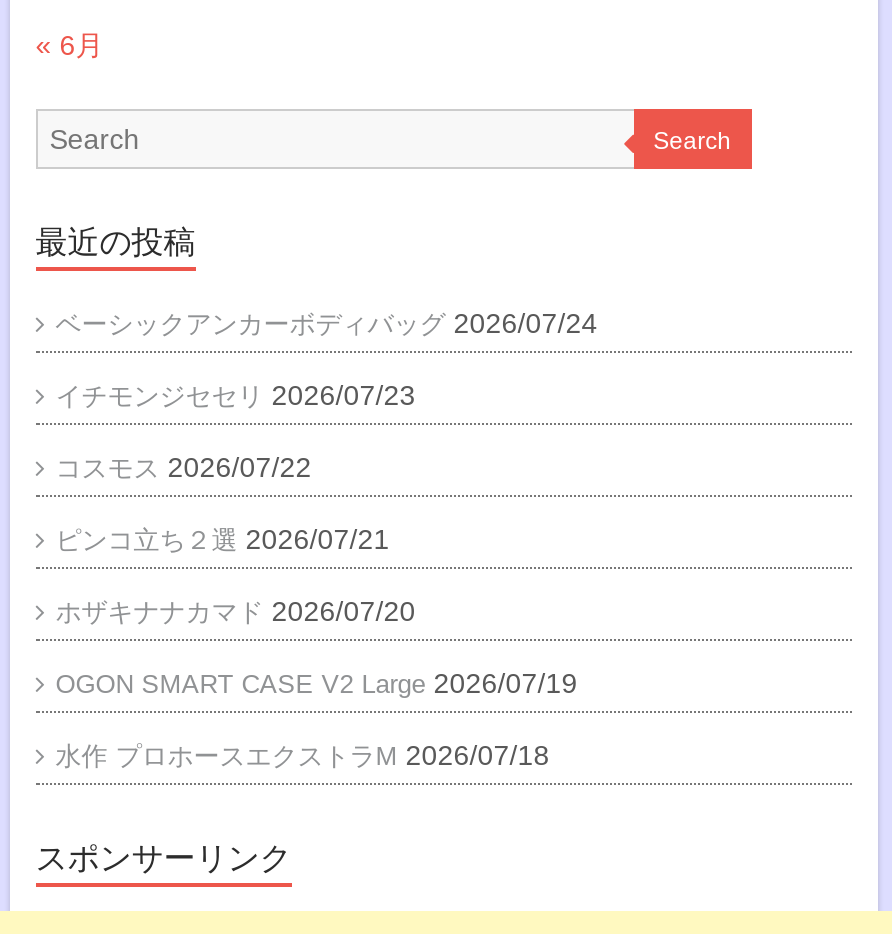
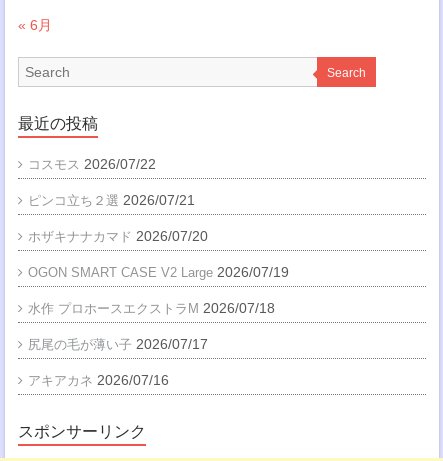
- ベーシックアンカーボディバッグ 2026/07/24
- イチモンジセセリ 2026/07/23

moved up: コスモス 2026/07/22 | ピンコ立ち２選 2026/07/21 | ホザキナナカマド 2026/07/20 | OGON SMART CASE V2 Large 2026/07/19 | 水作 プロホースエクストラM 2026/07/18

+ 尻尾の毛が薄い子 2026/07/17
+ アキアカネ 2026/07/16
